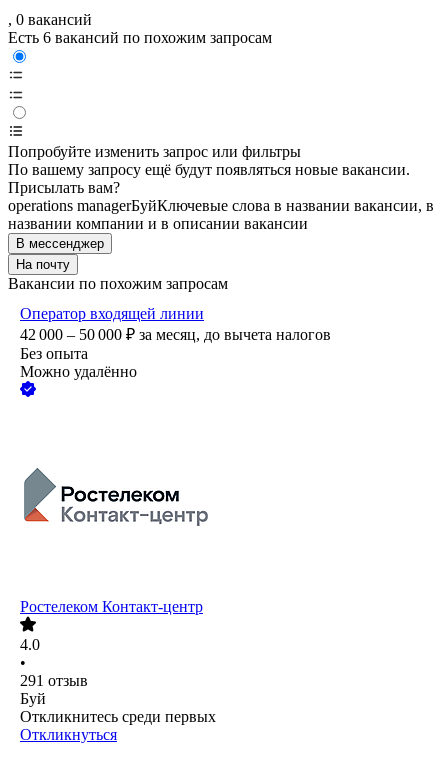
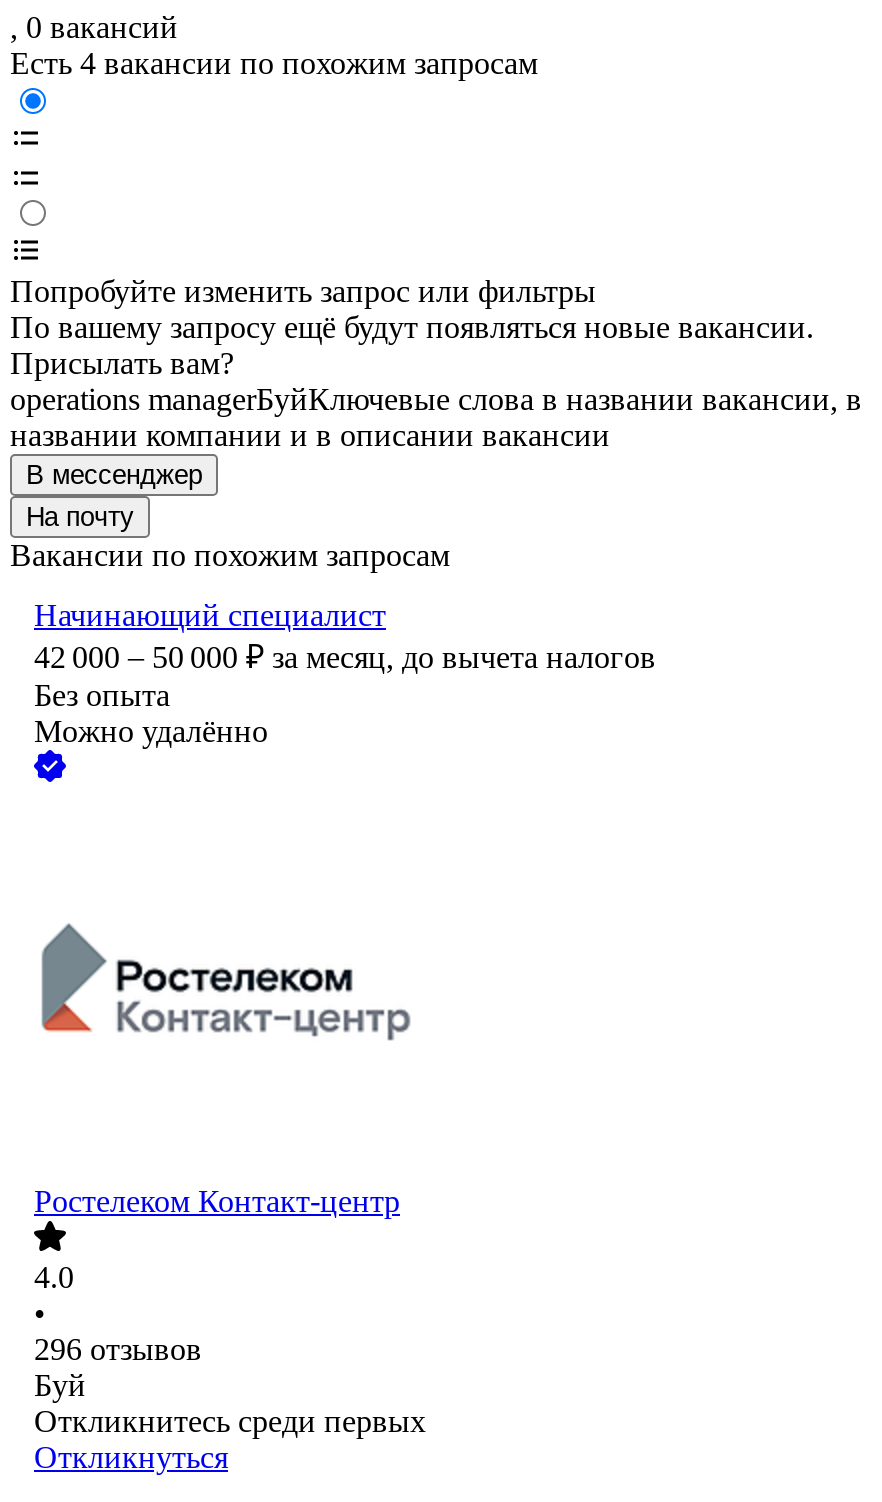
- Есть 6 вакансий по похожим запросам
+ Есть 4 вакансии по похожим запросам

- Оператор входящей линии
+ Начинающий специалист

- 291 отзыв
+ 296 отзывов
